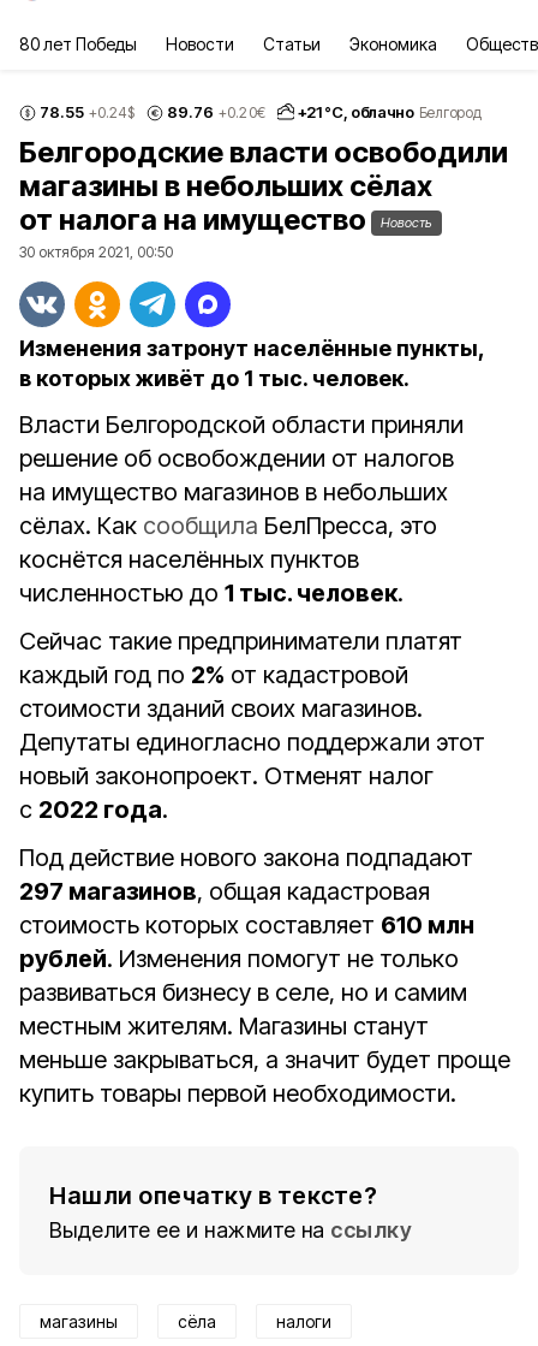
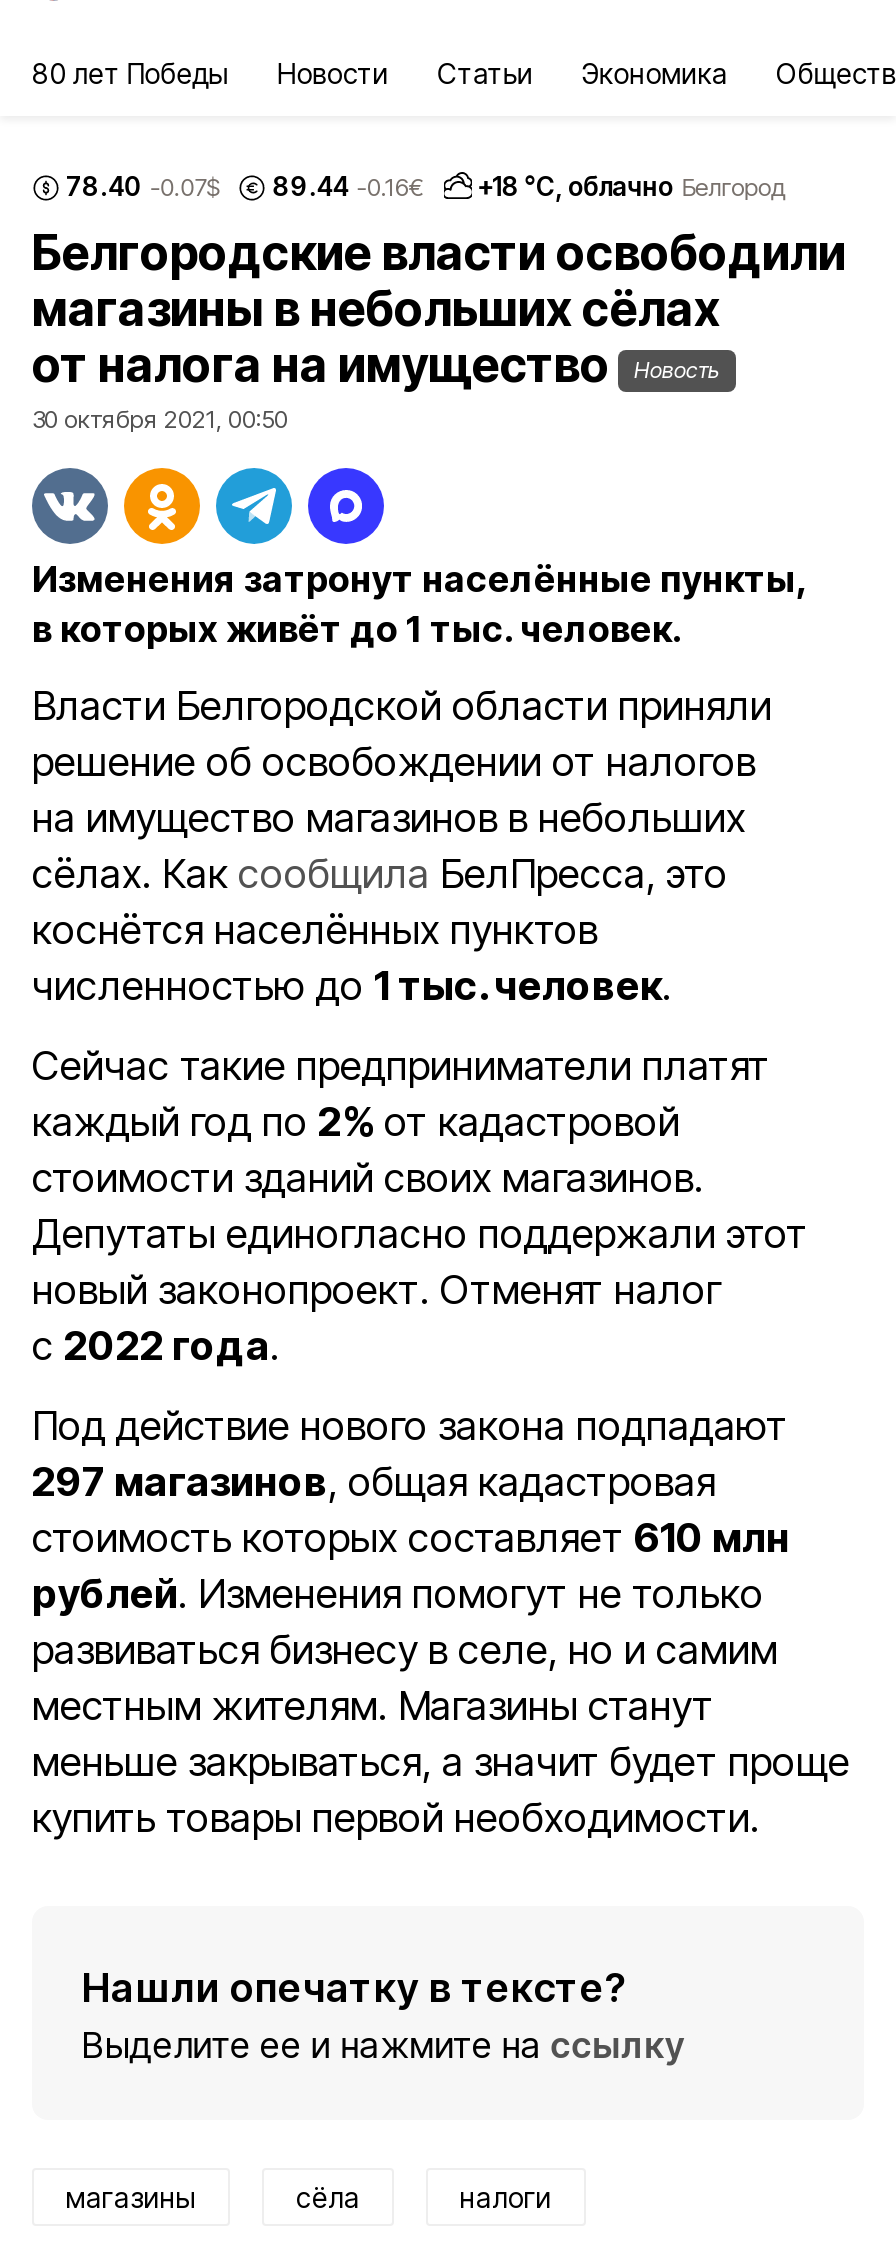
- 78.55 +0.24$
+ 78.40 -0.07$

- 89.76 +0.20€
+ 89.44 -0.16€

- +21 °С, облачно Белгород
+ +18 °С, облачно Белгород
